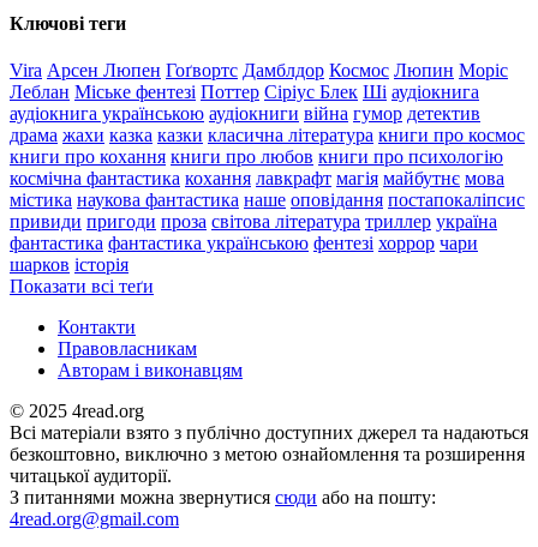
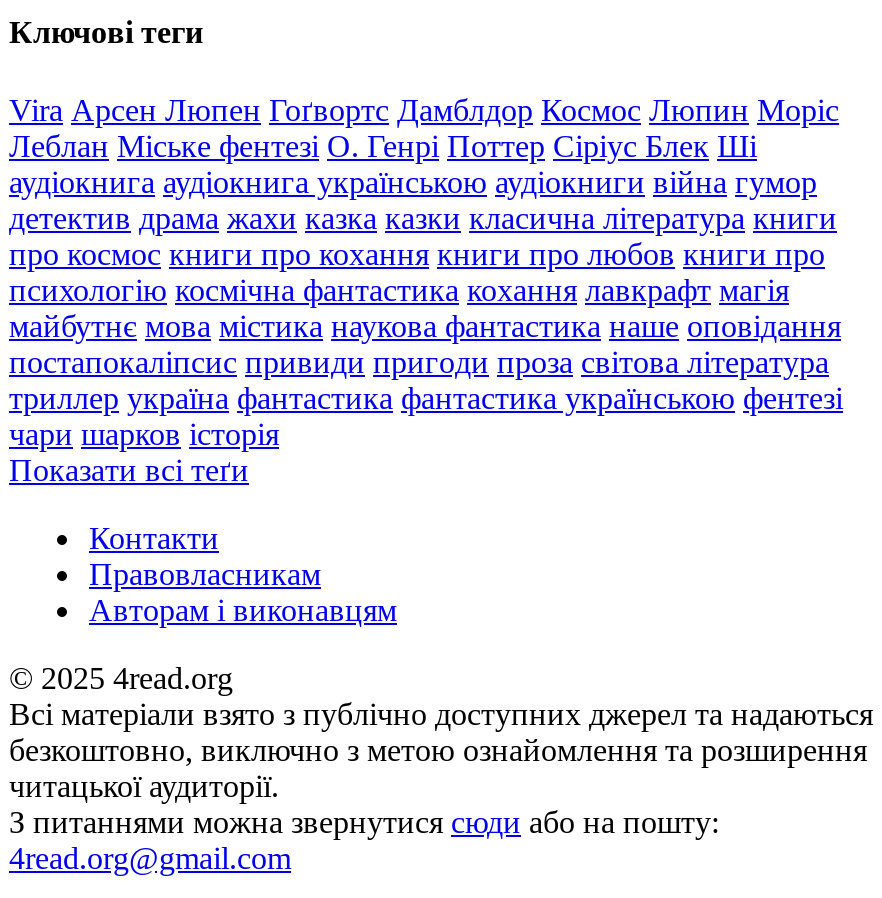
- Леблан Міське фентезі Поттер Сіріус Блек Ші аудіокнига
- аудіокнига українською аудіокниги війна гумор детектив
- драма жахи казка казки класична література книги про космос
- книги про кохання книги про любов книги про психологію
- космічна фантастика кохання лавкрафт магія майбутнє мова
- містика наукова фантастика наше оповідання постапокаліпсис
- привиди пригоди проза світова література триллер україна
- фантастика фантастика українською фентезі хоррор чари
- шарков історія
+ Леблан Міське фентезі О. Генрі Поттер Сіріус Блек Ші
+ аудіокнига аудіокнига українською аудіокниги війна гумор
+ детектив драма жахи казка казки класична література книги
+ про космос книги про кохання книги про любов книги про
+ психологію космічна фантастика кохання лавкрафт магія
+ майбутнє мова містика наукова фантастика наше оповідання
+ постапокаліпсис привиди пригоди проза світова література
+ триллер україна фантастика фантастика українською фентезі
+ чари шарков історія
